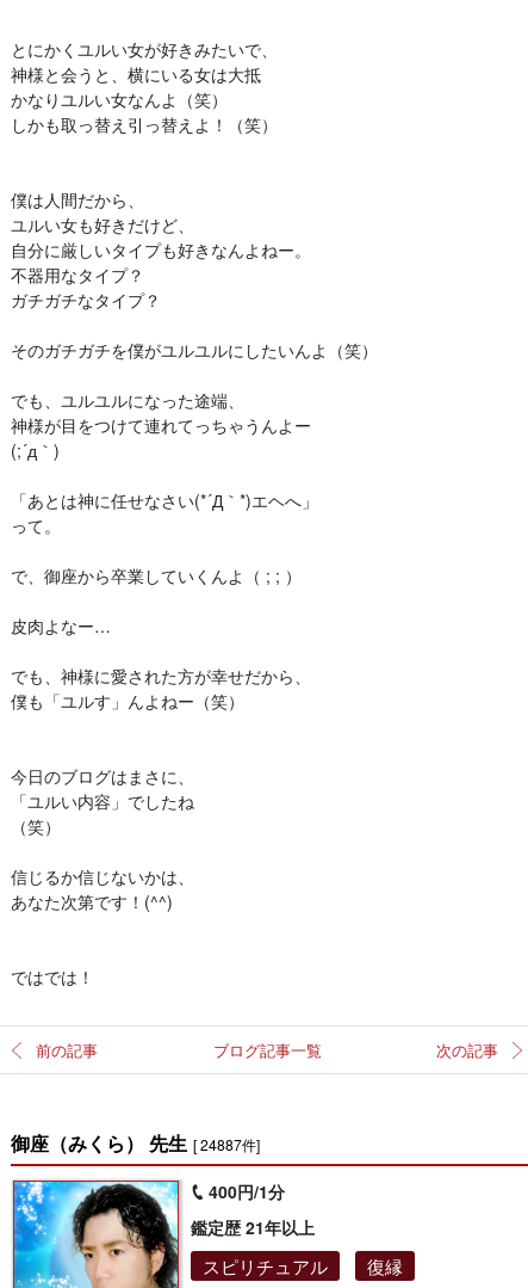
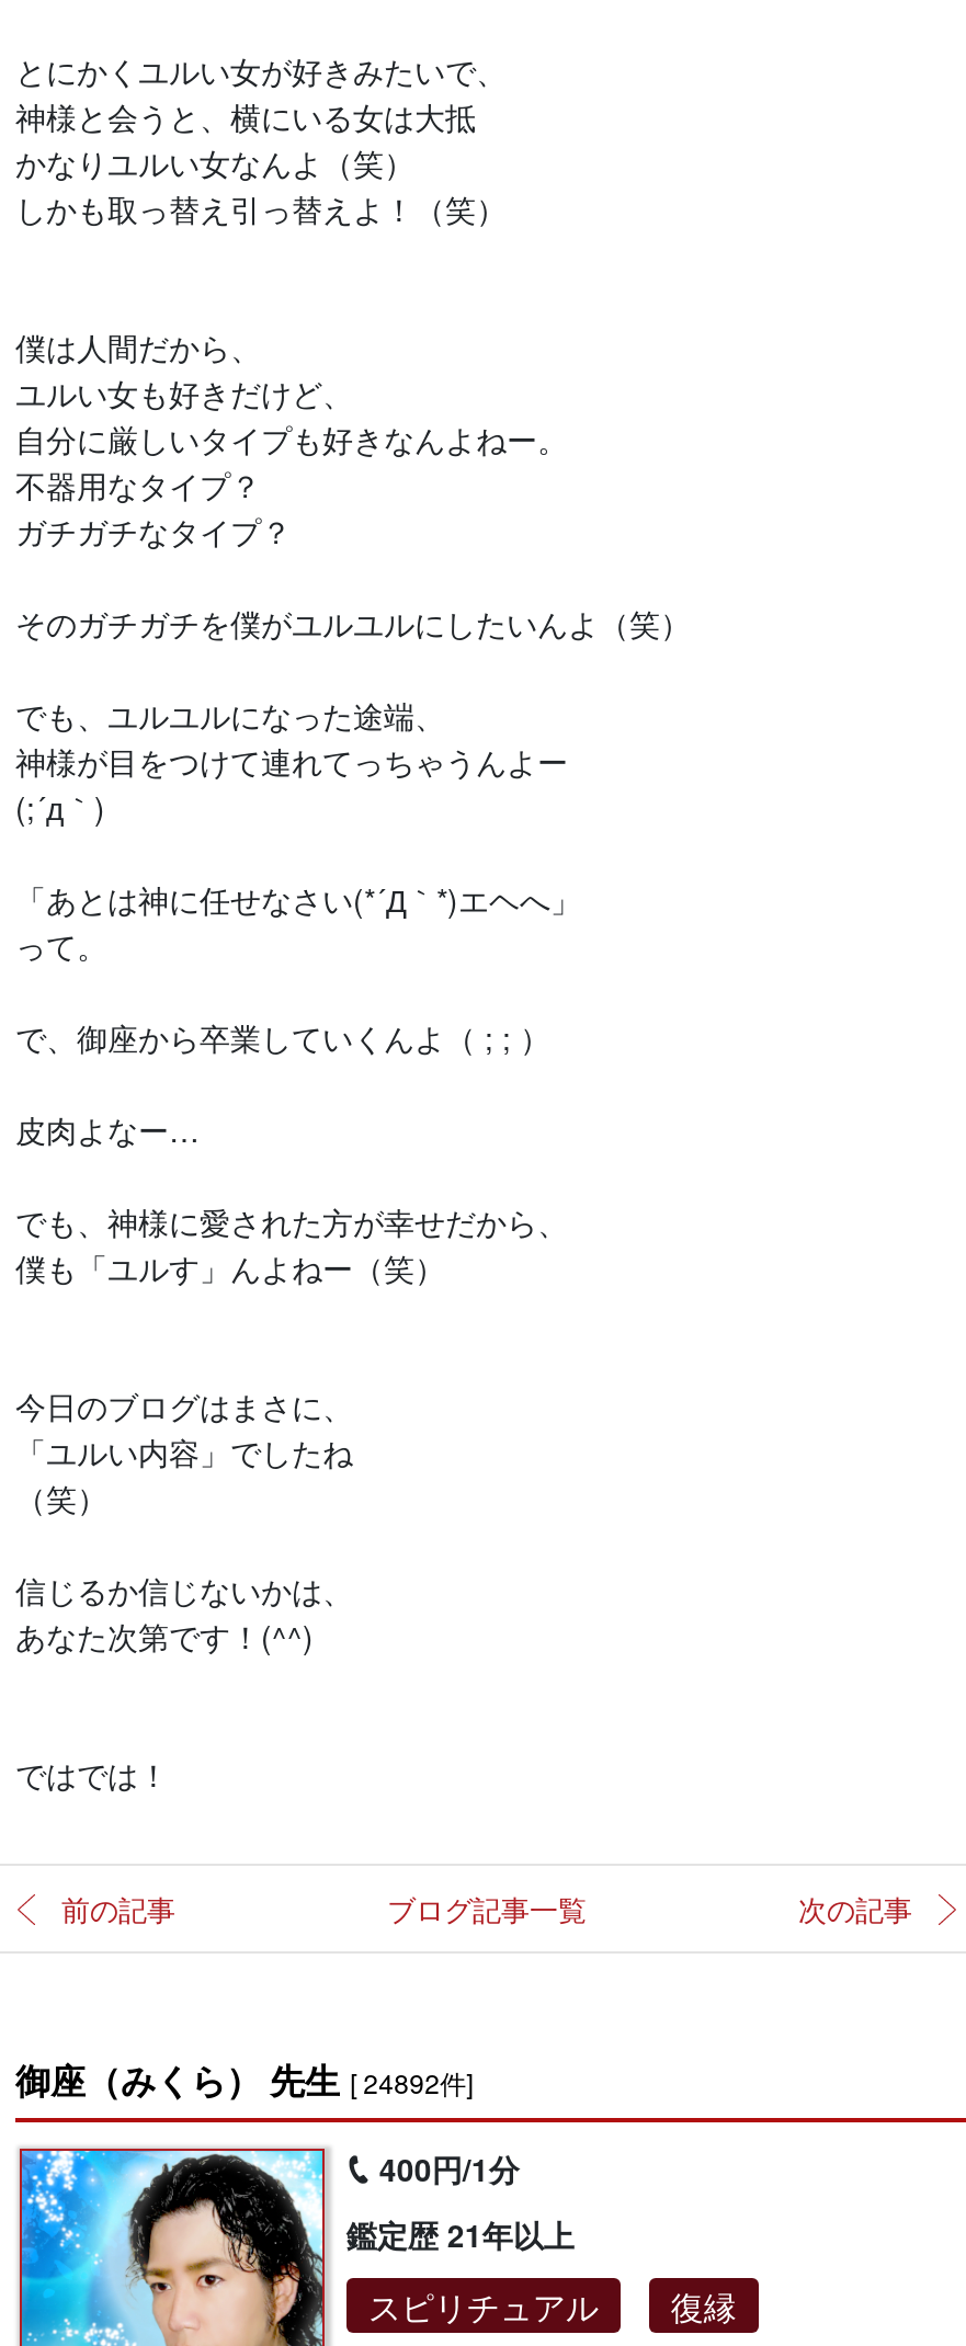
- 御座（みくら） 先生 [ 24887件]
+ 御座（みくら） 先生 [ 24892件]
